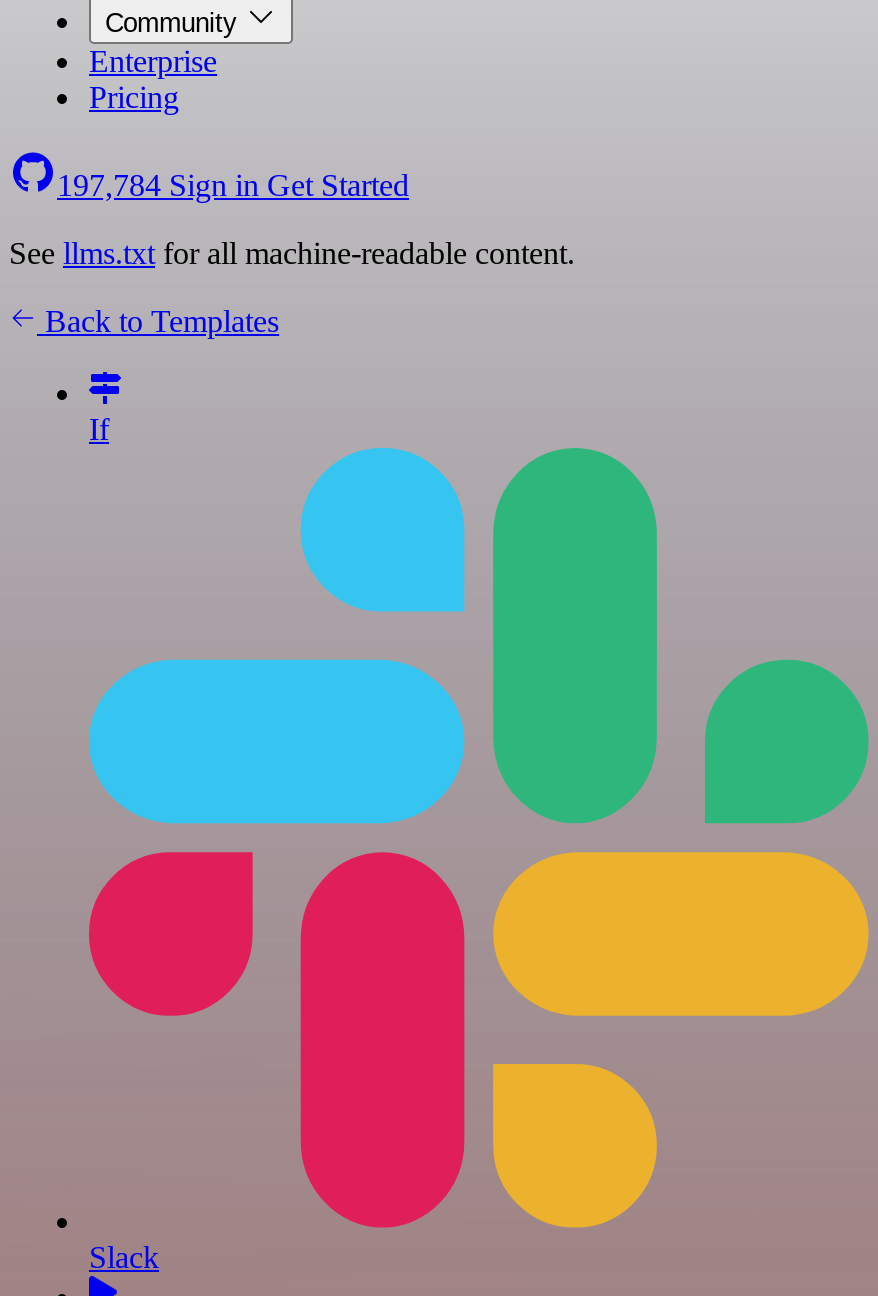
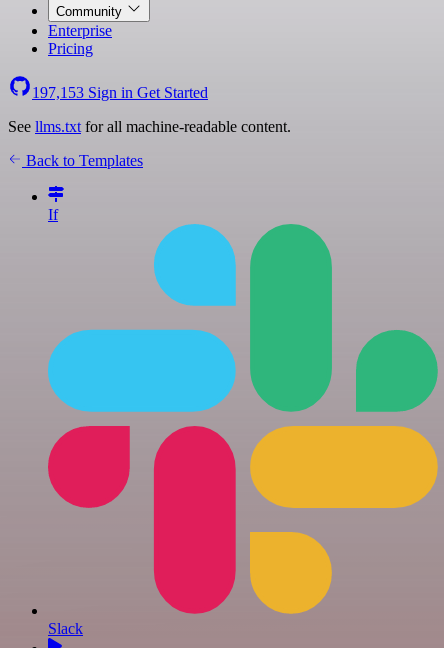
- 197,784 Sign in Get Started
+ 197,153 Sign in Get Started
